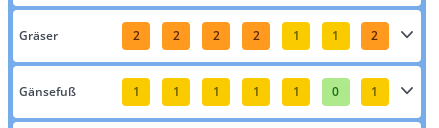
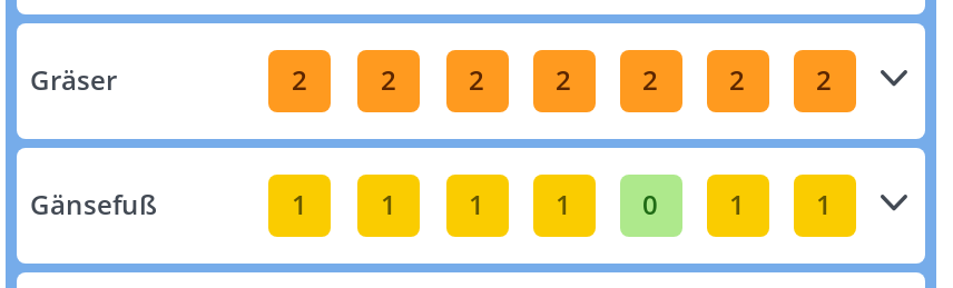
- 1
+ 2

- 1
+ 2

- 0

+ 0
